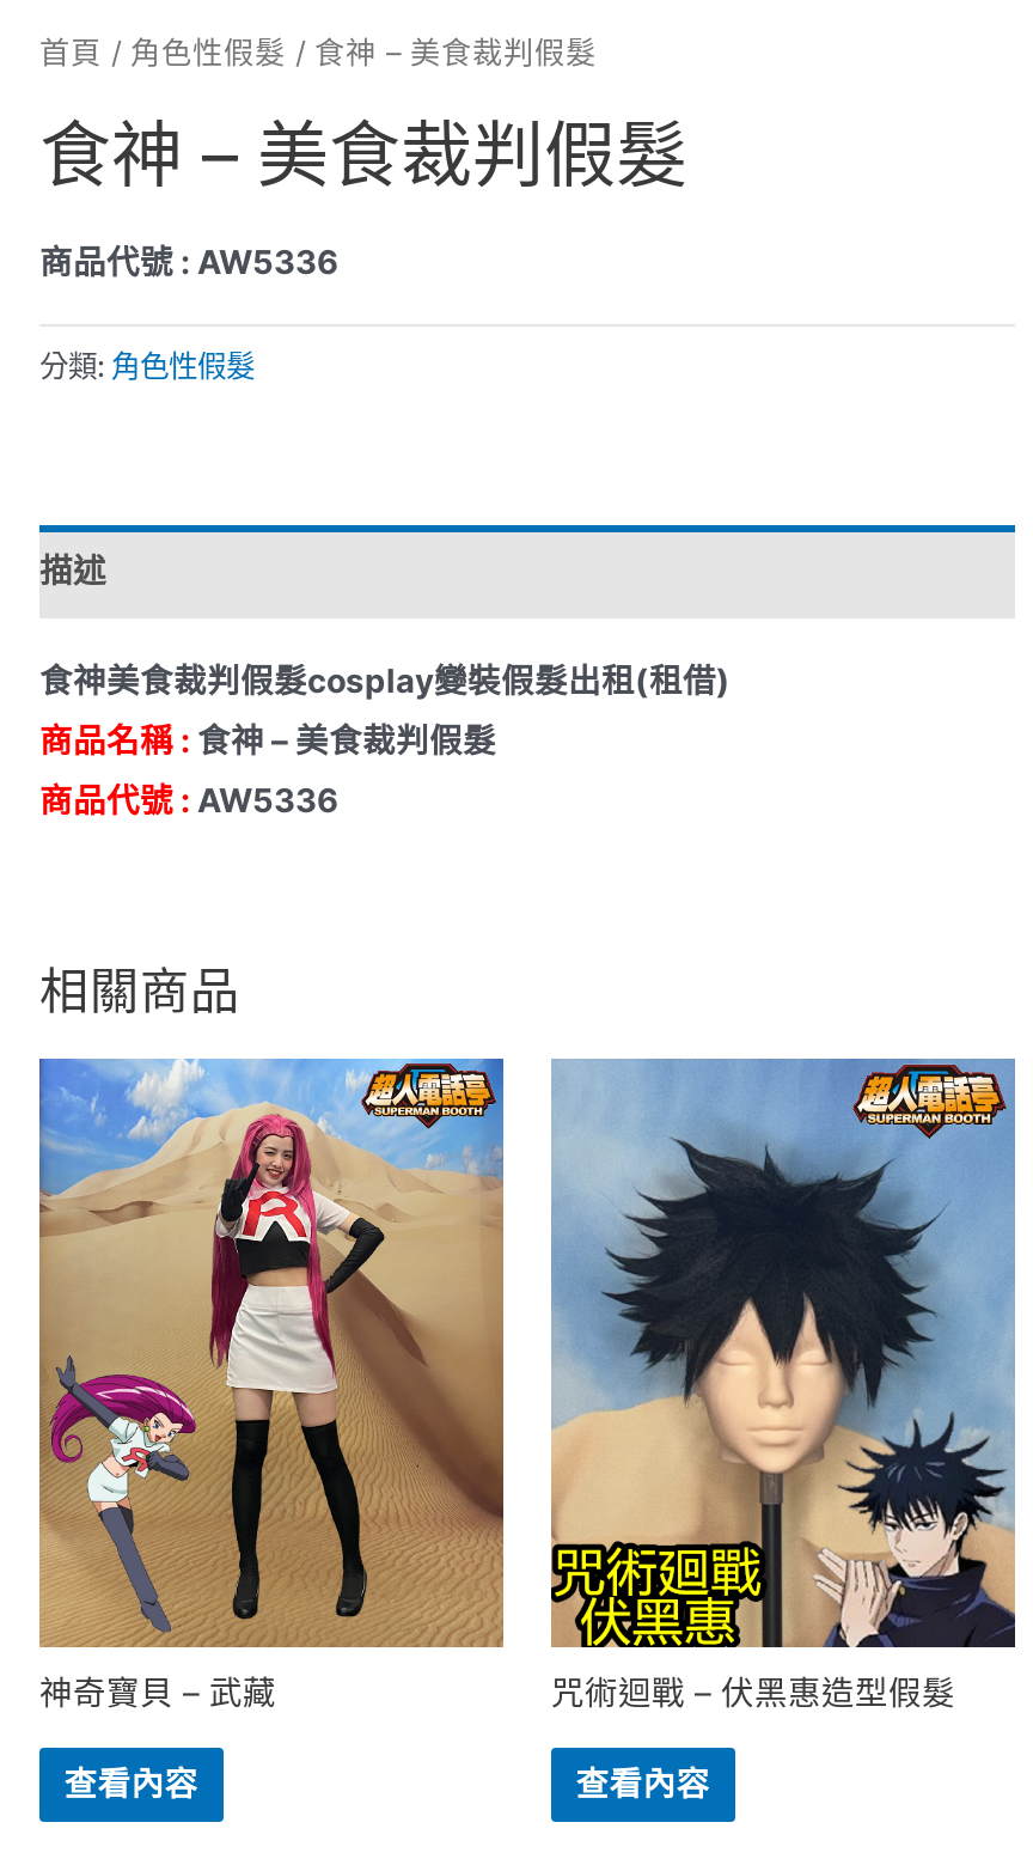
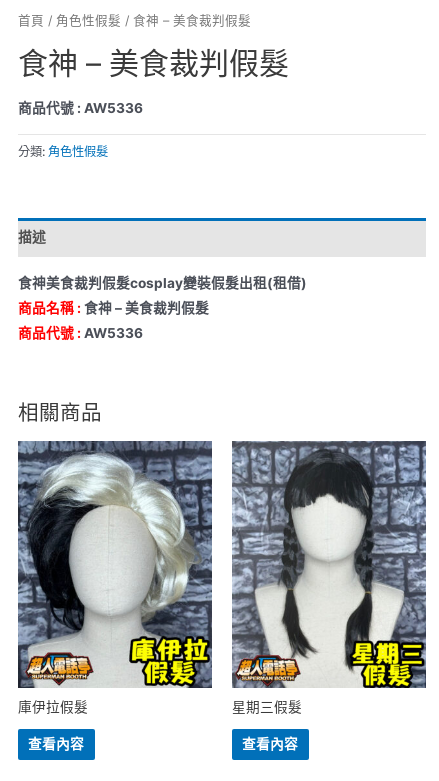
- [image]
- 神奇寶貝 – 武藏
+ [image]
+ 庫伊拉假髮

- [image]
- 咒術迴戰 – 伏黑惠造型假髮
+ [image]
+ 星期三假髮
